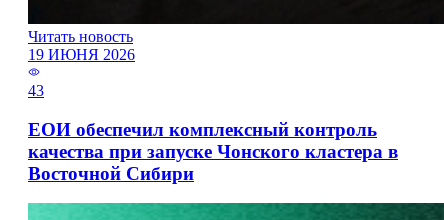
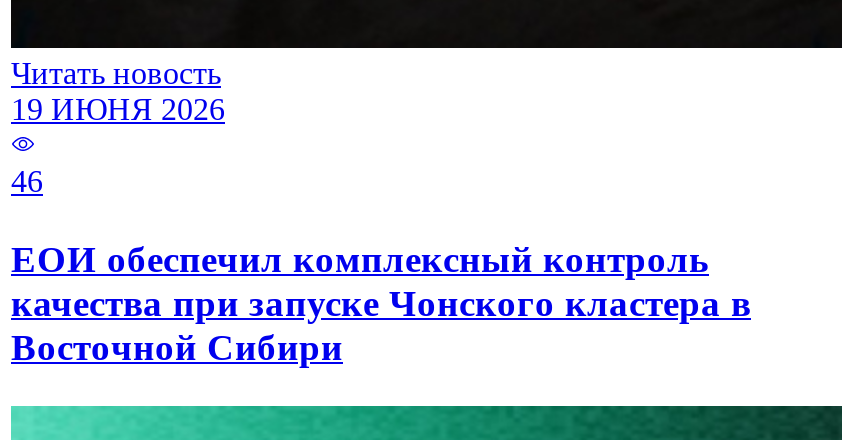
- 43
+ 46
